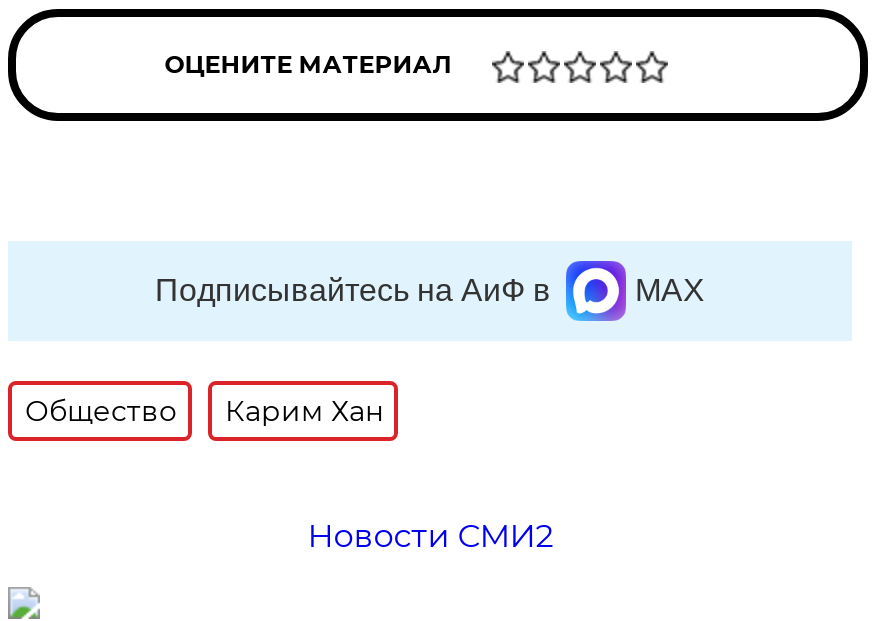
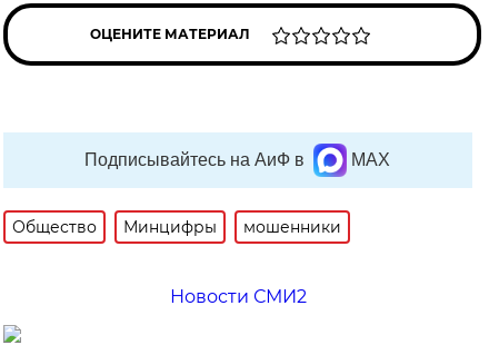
- Карим Хан
+ Минцифры
+ мошенники
